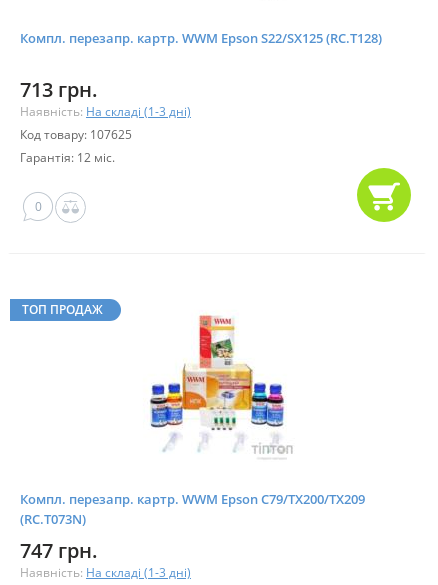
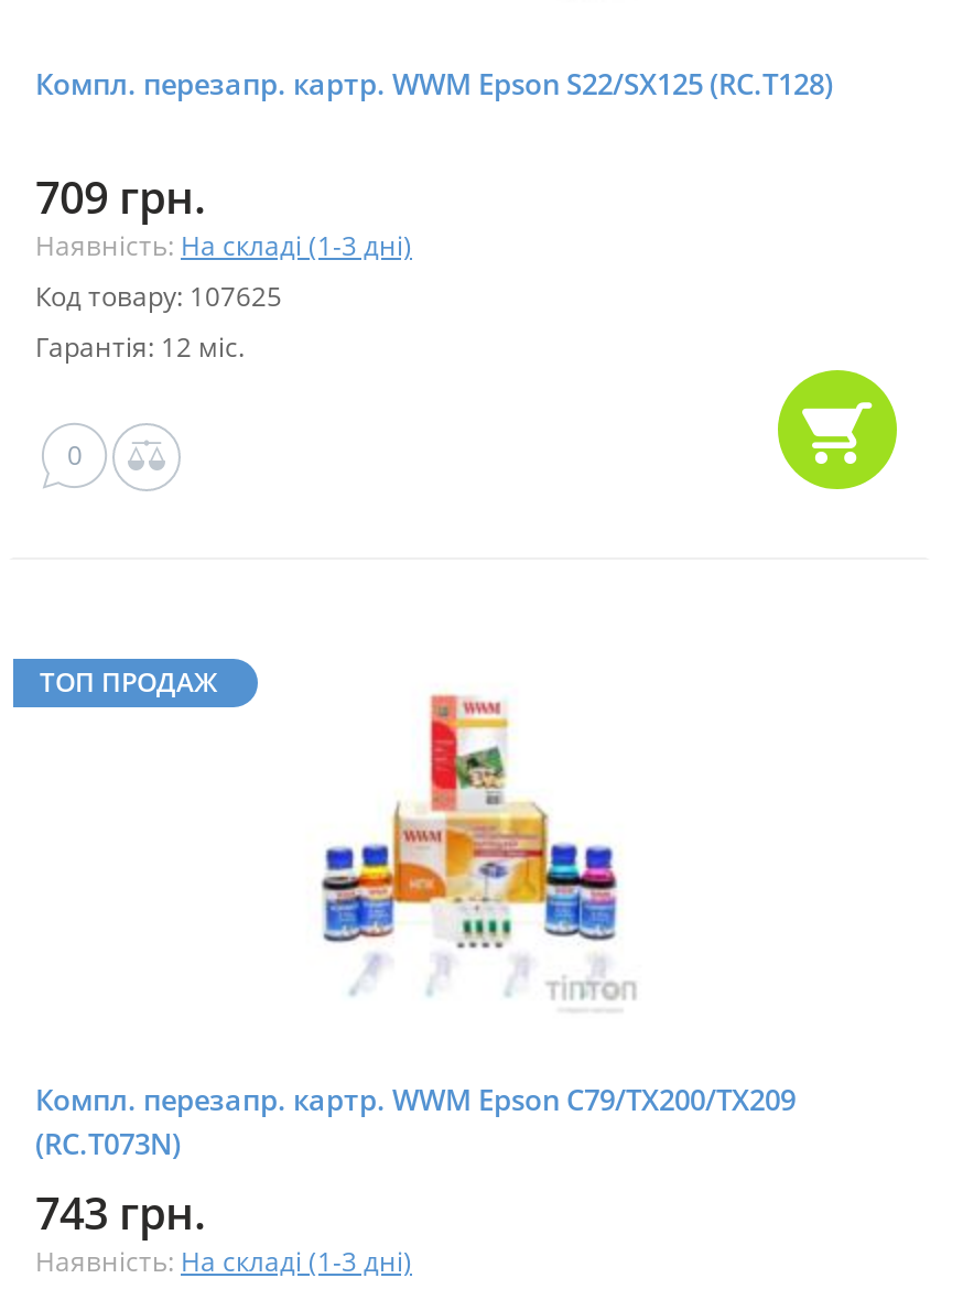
- 713 грн.
+ 709 грн.

- 747 грн.
+ 743 грн.
